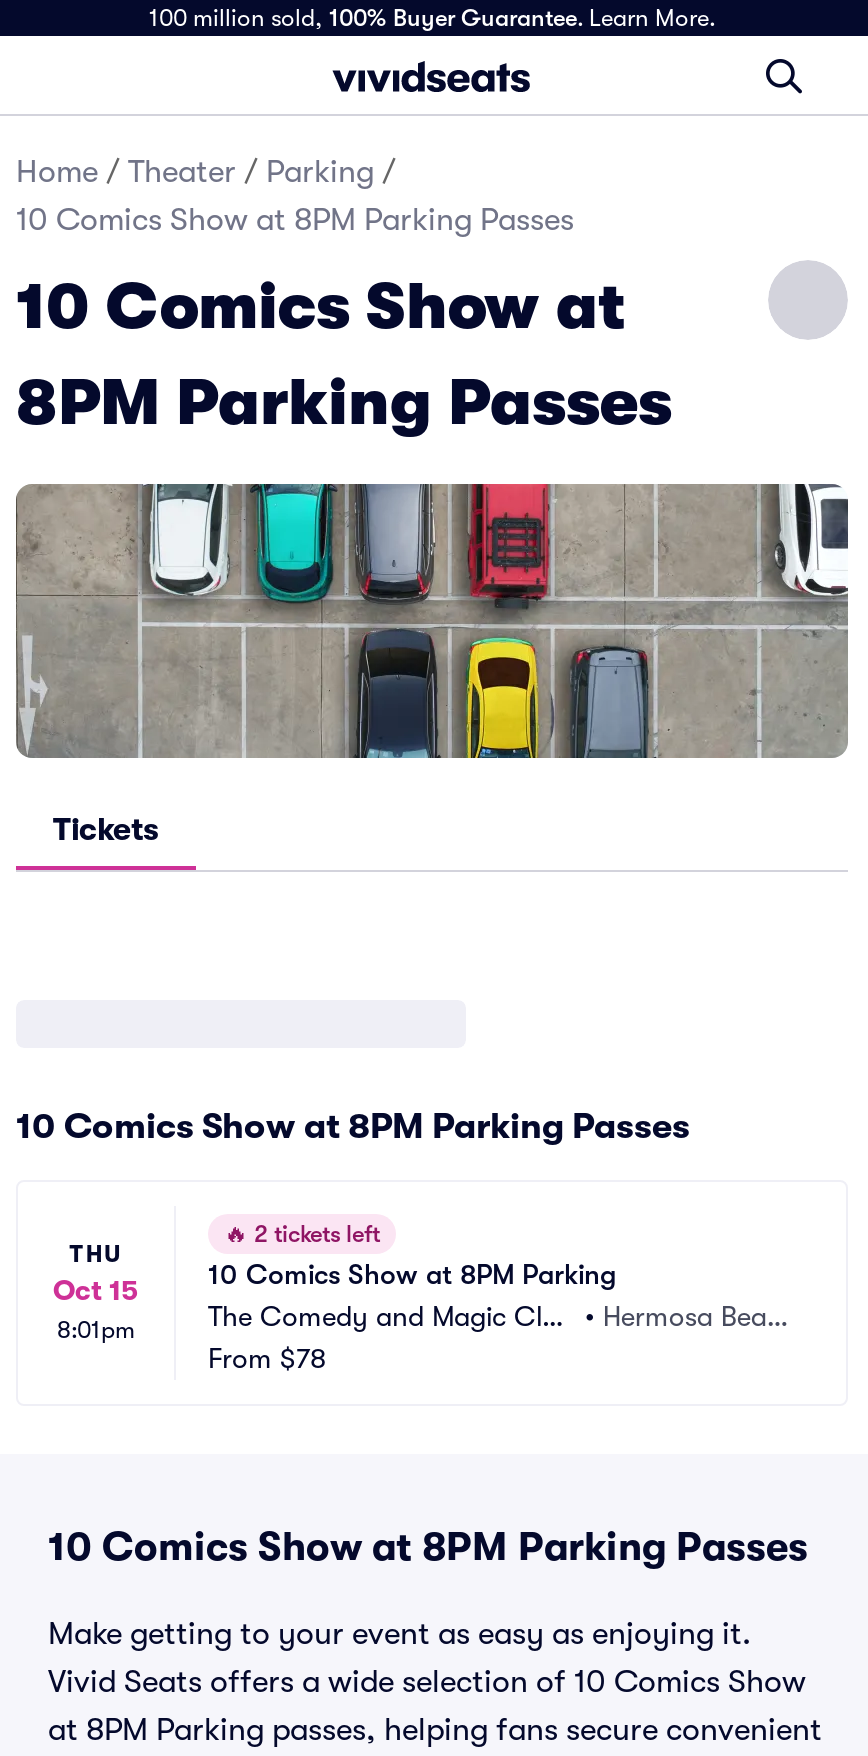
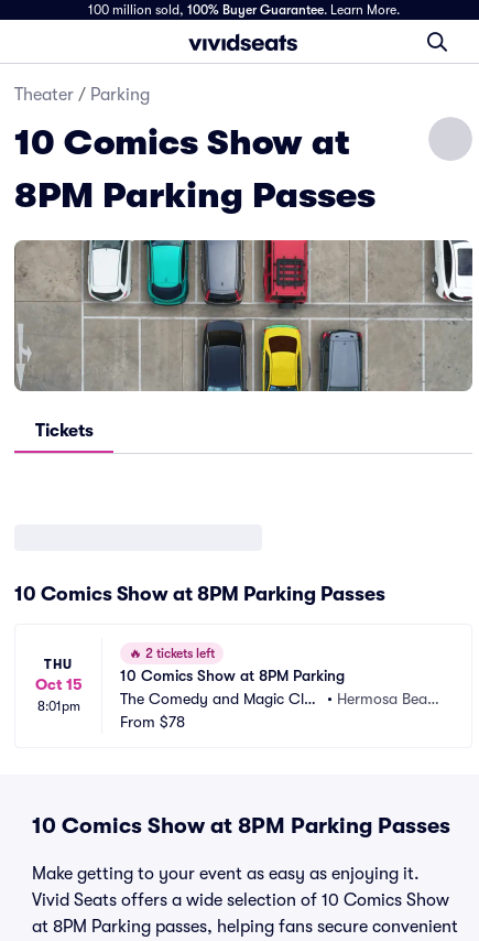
- Home / Theater / Parking /
- 10 Comics Show at 8PM Parking Passes
+ Theater / Parking
